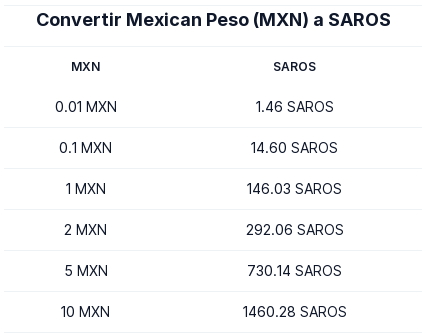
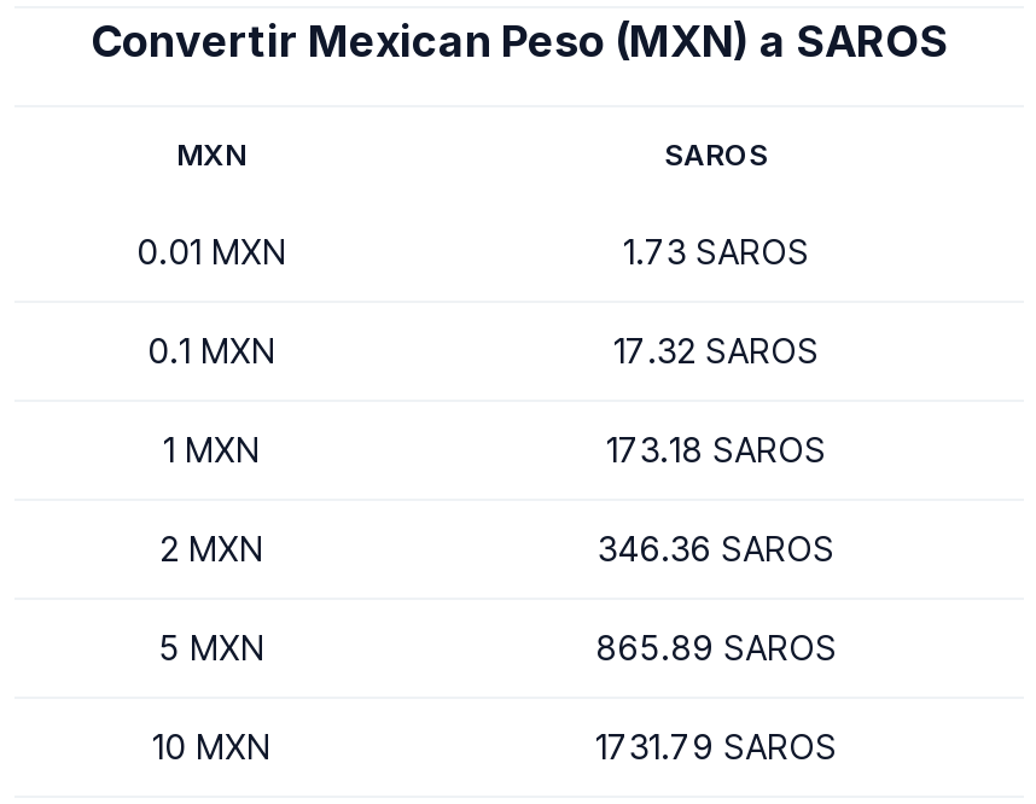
- 1.46 SAROS
+ 1.73 SAROS

- 14.60 SAROS
+ 17.32 SAROS

- 146.03 SAROS
+ 173.18 SAROS

- 292.06 SAROS
+ 346.36 SAROS

- 730.14 SAROS
+ 865.89 SAROS

- 1460.28 SAROS
+ 1731.79 SAROS
